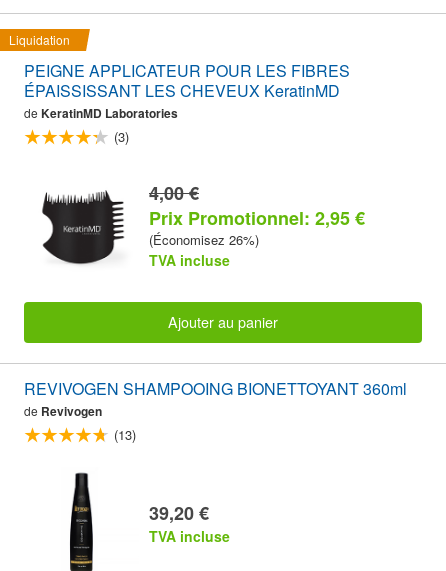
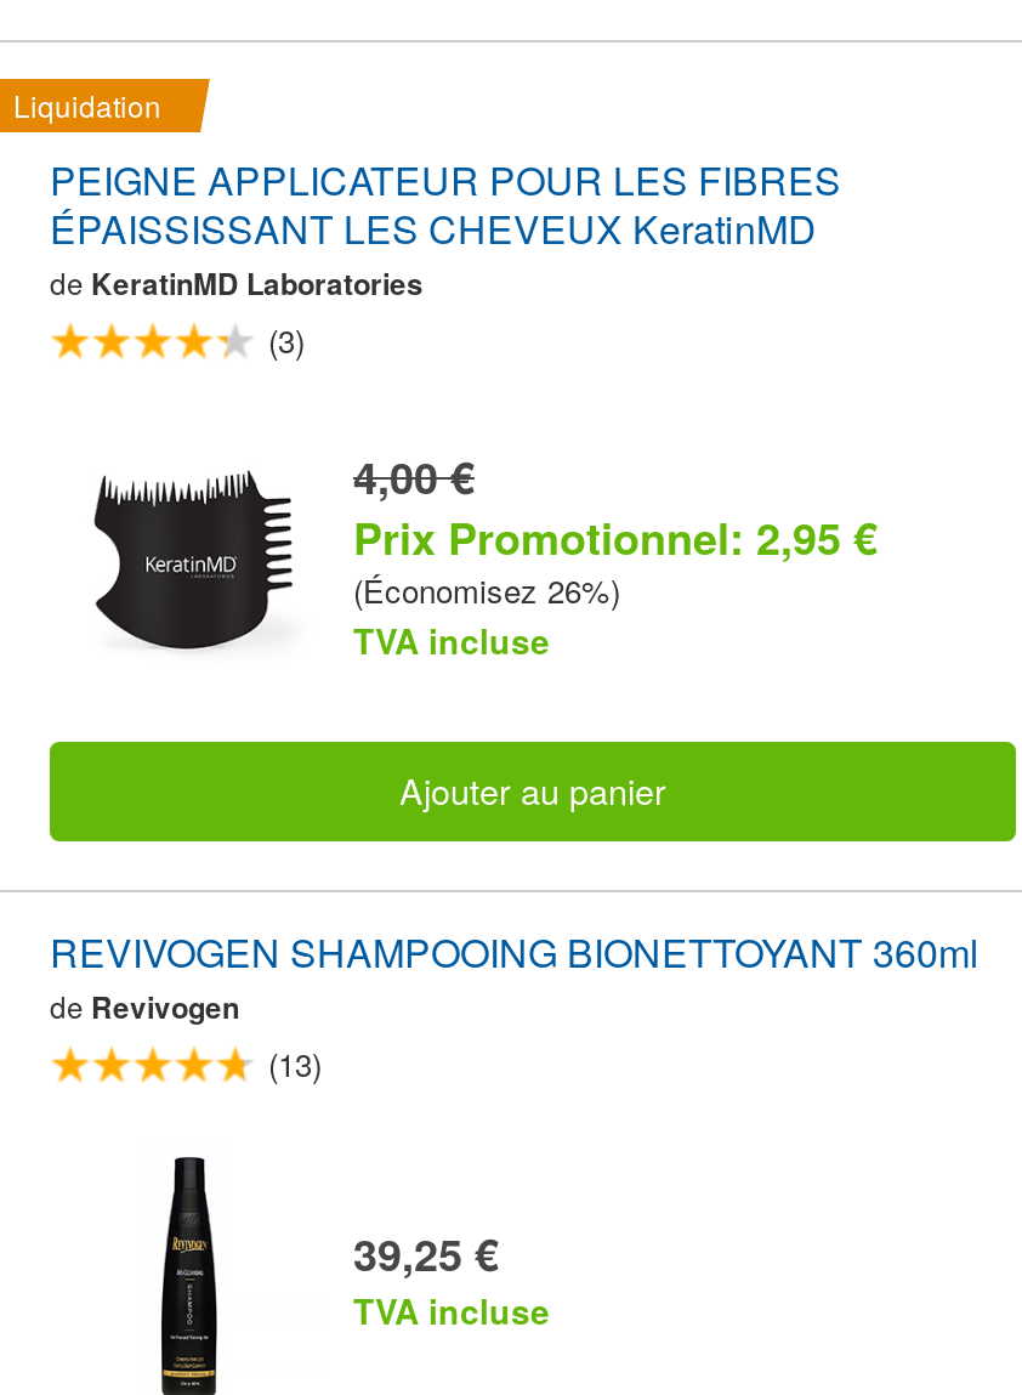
- 39,20 €
+ 39,25 €
